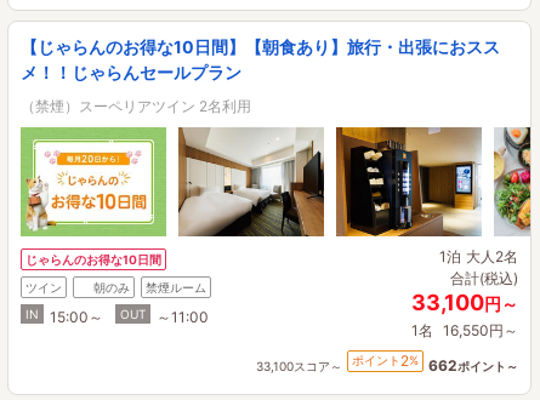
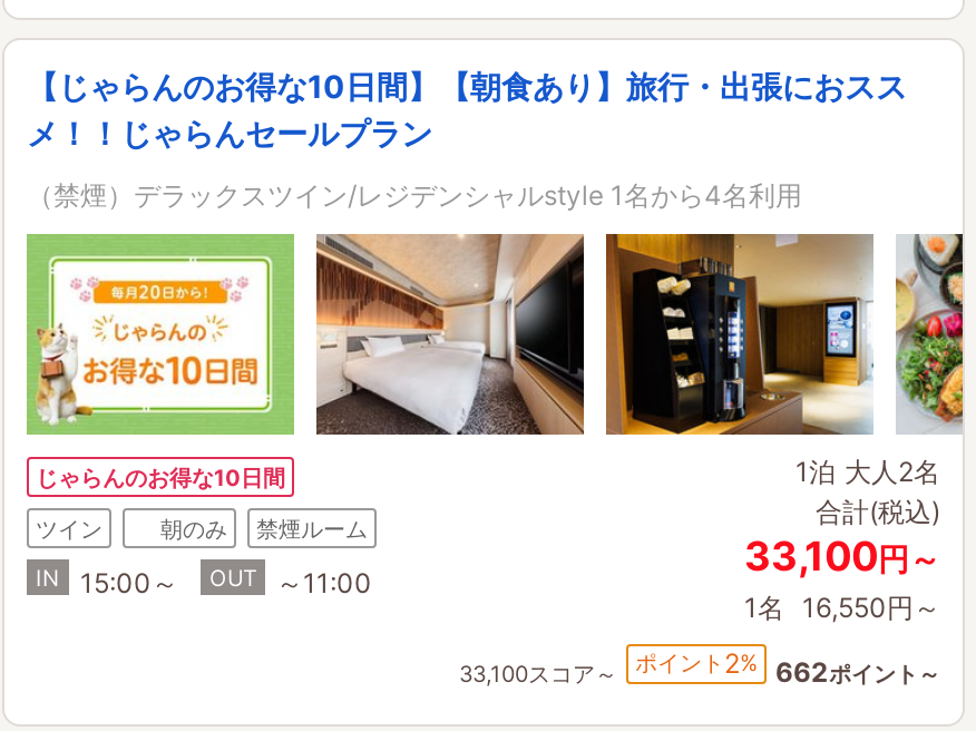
- （禁煙）スーペリアツイン 2名利用
+ （禁煙）デラックスツイン/レジデンシャルstyle 1名から4名利用

- [image]
+ [image]
